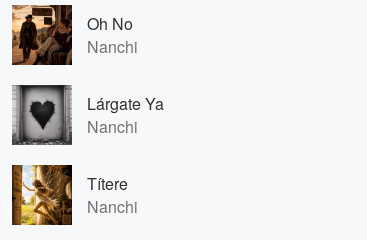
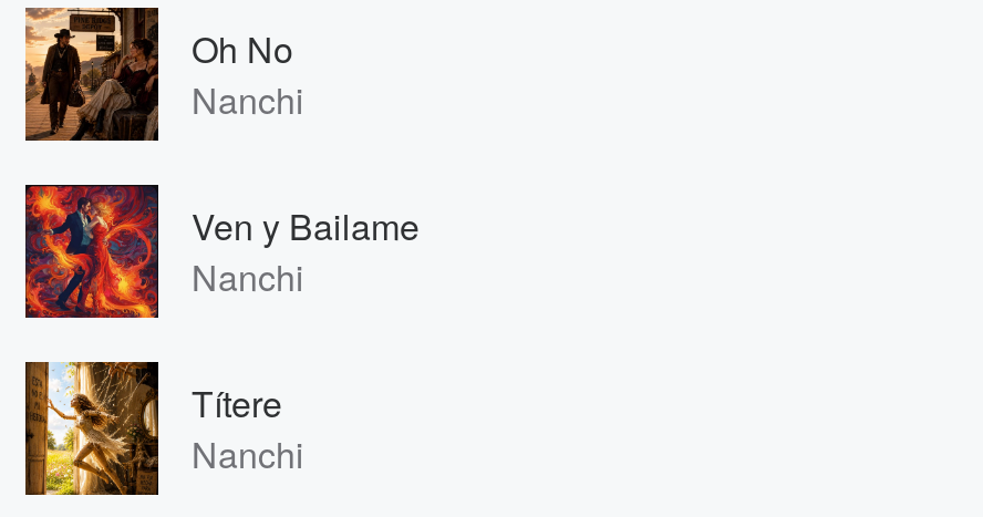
- [image]
- Lárgate Ya
+ [image]
+ Ven y Bailame
